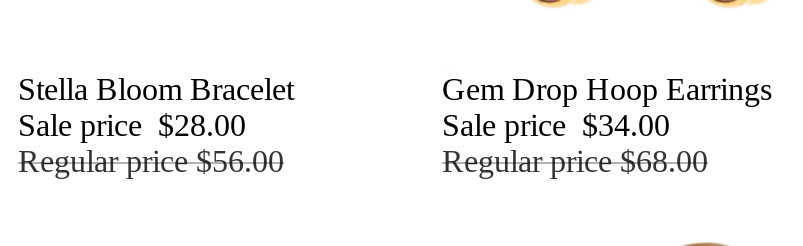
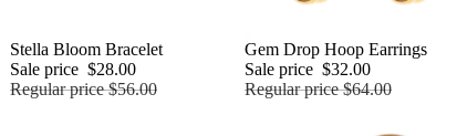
- Sale price $34.00
+ Sale price $32.00

- Regular price $68.00
+ Regular price $64.00
